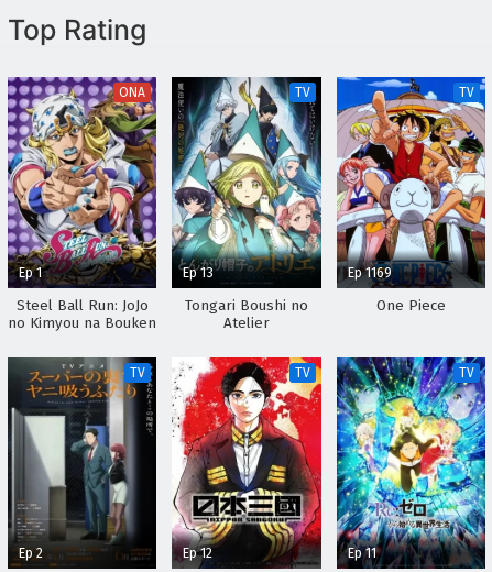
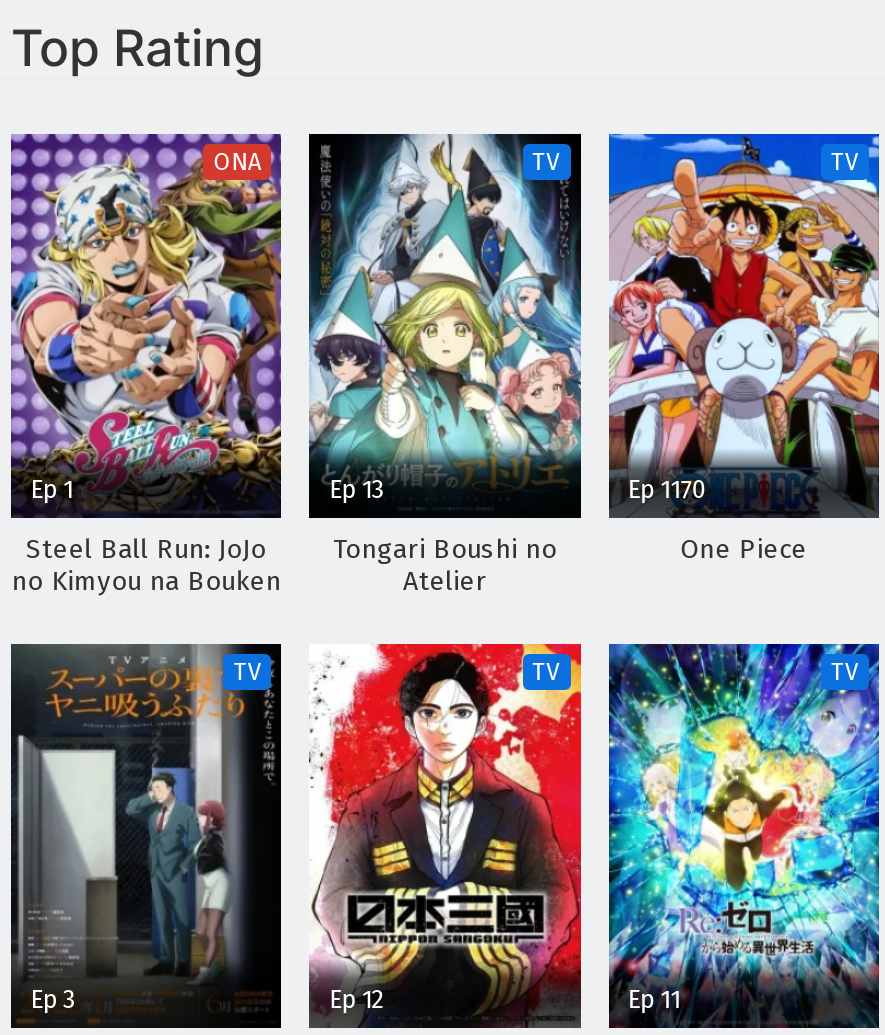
- Ep 1169
+ Ep 1170

- Ep 2
+ Ep 3
